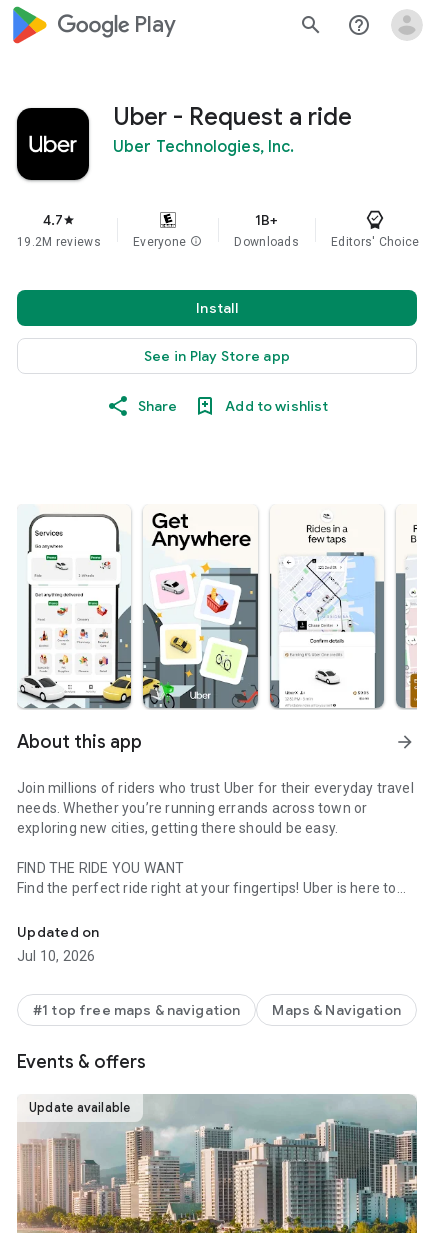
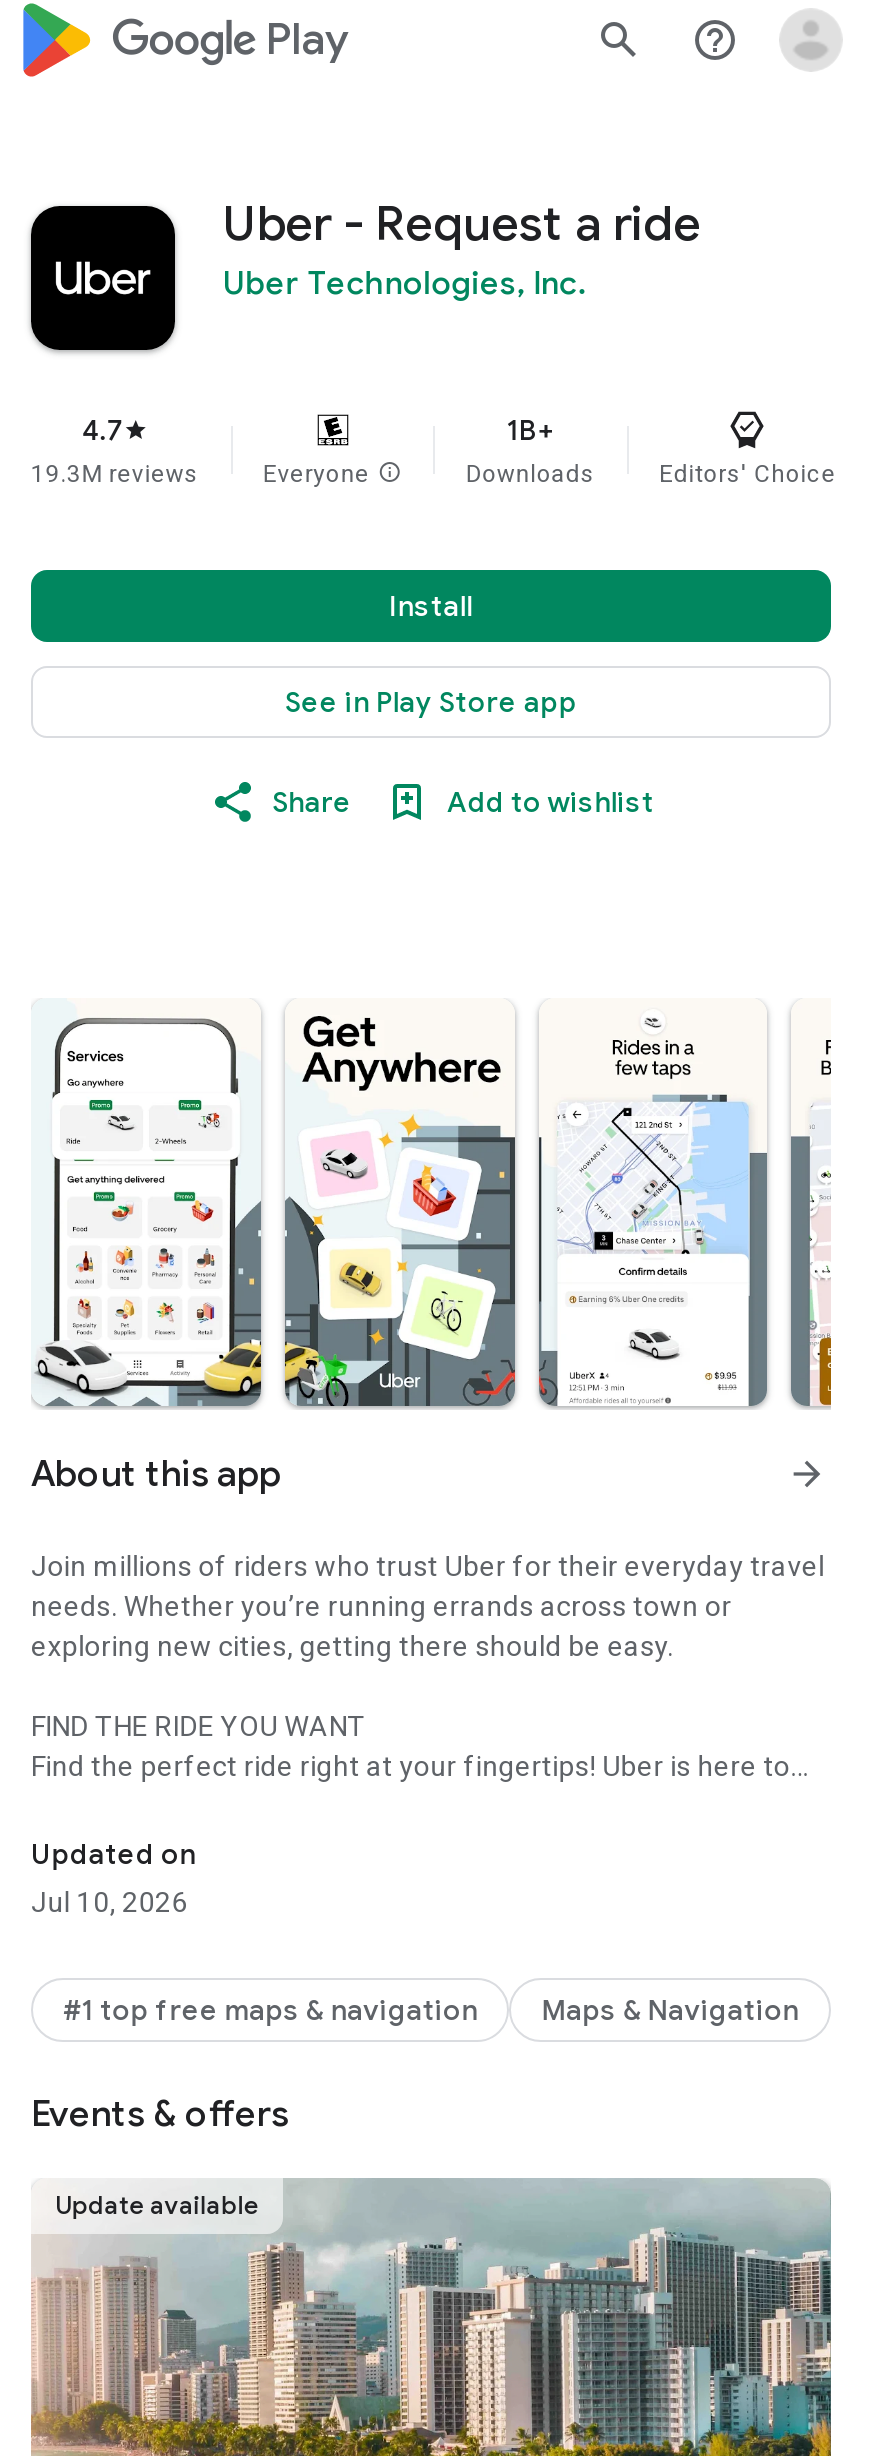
- 19.2M reviews
+ 19.3M reviews
